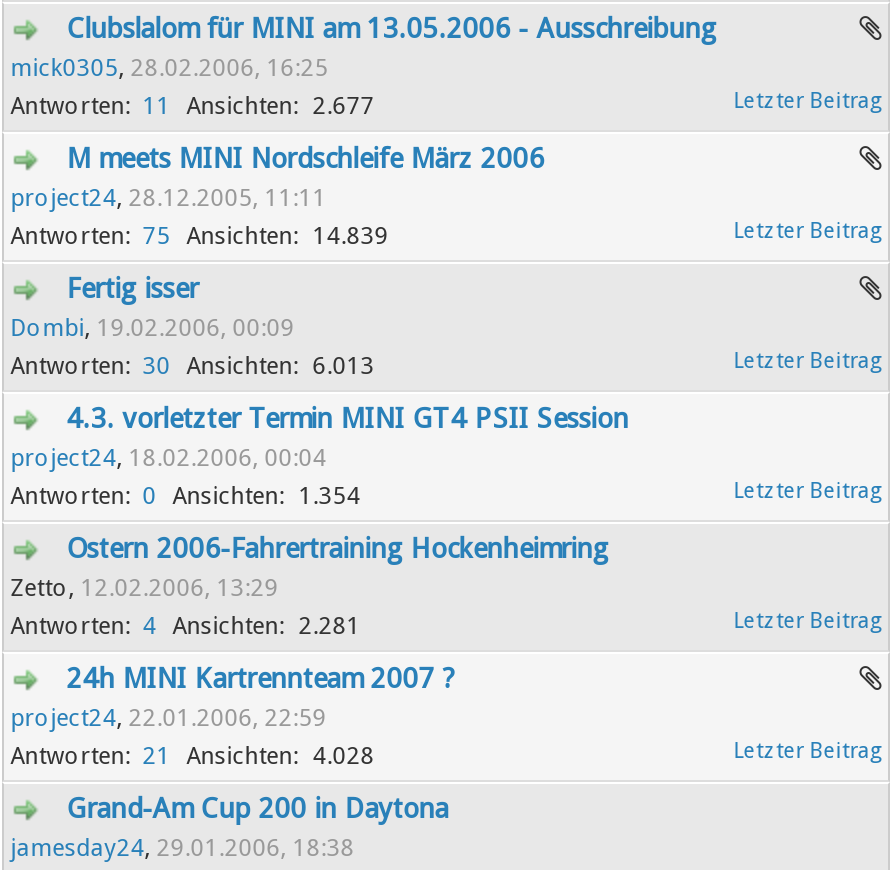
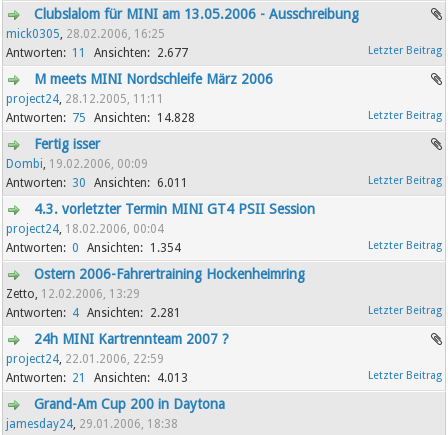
- 14.839
+ 14.828

- 6.013
+ 6.011

- 4.028
+ 4.013
